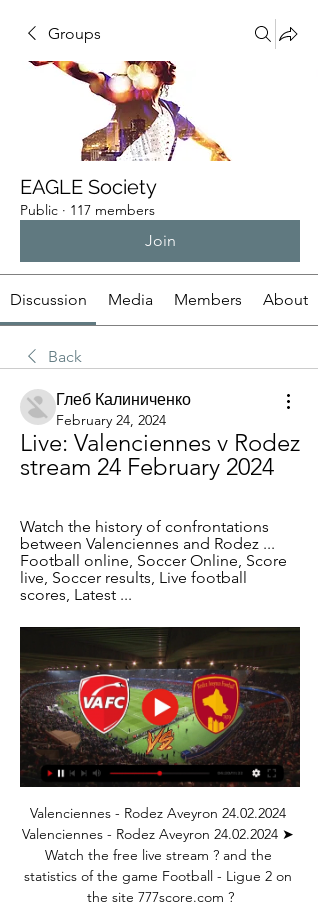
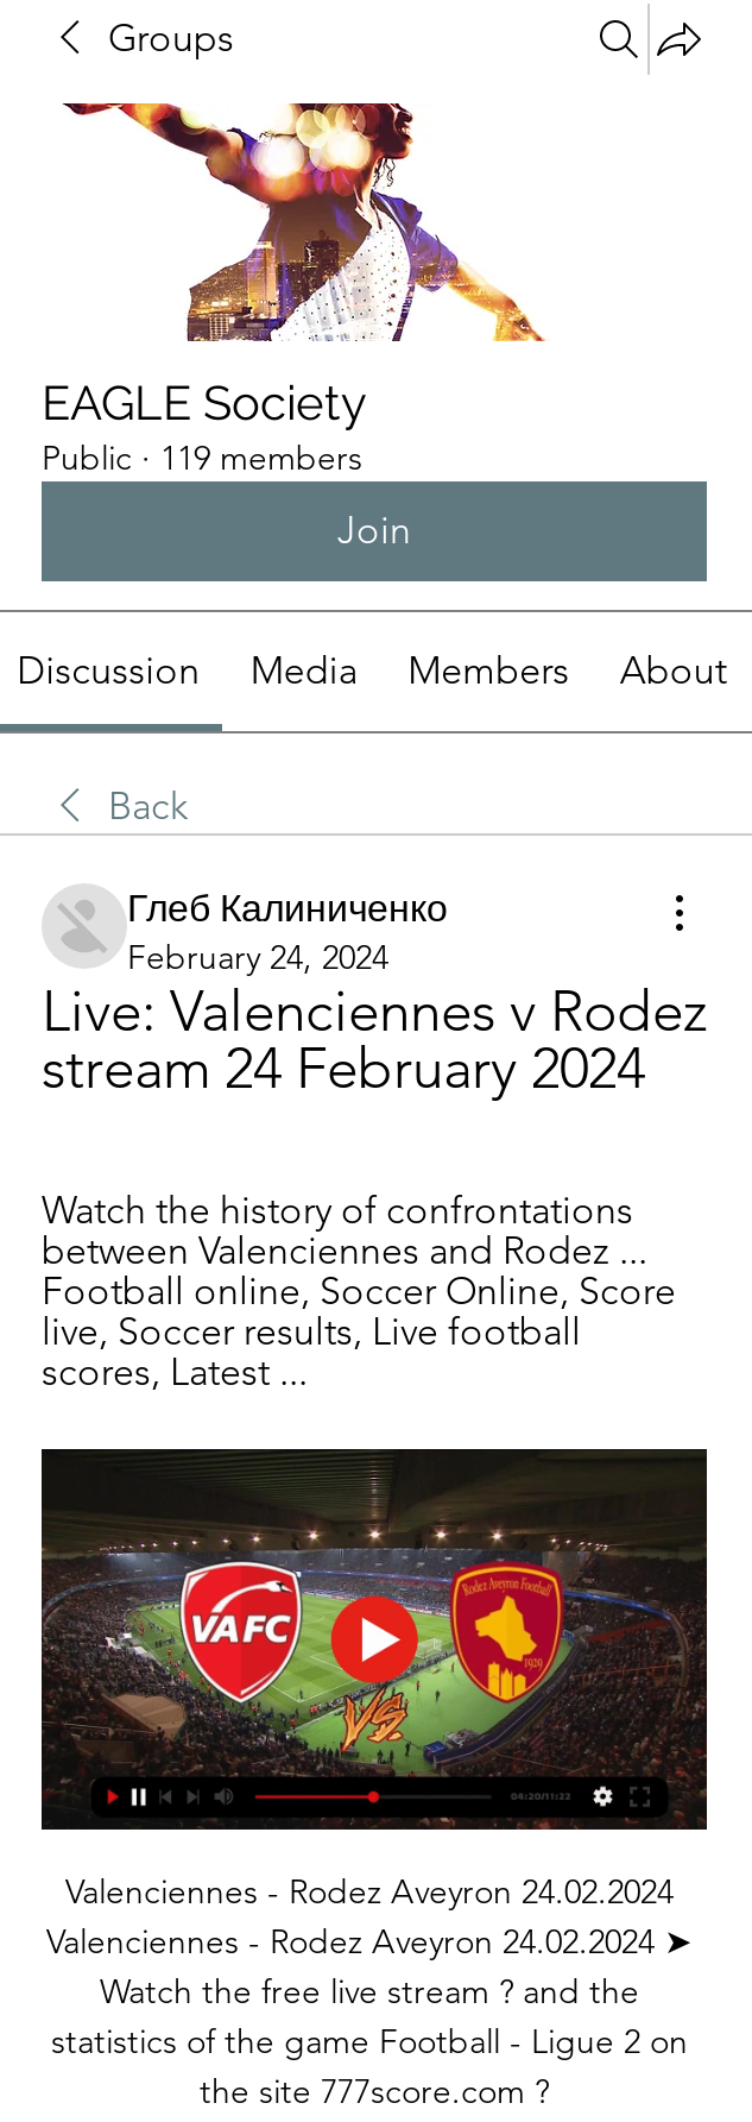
- Public · 117 members
+ Public · 119 members
